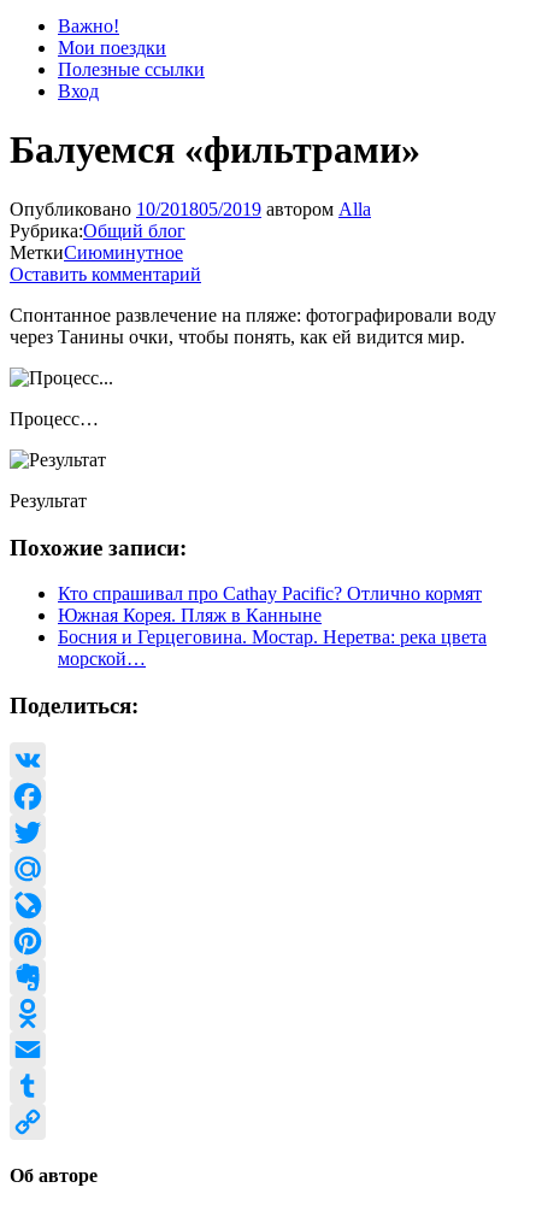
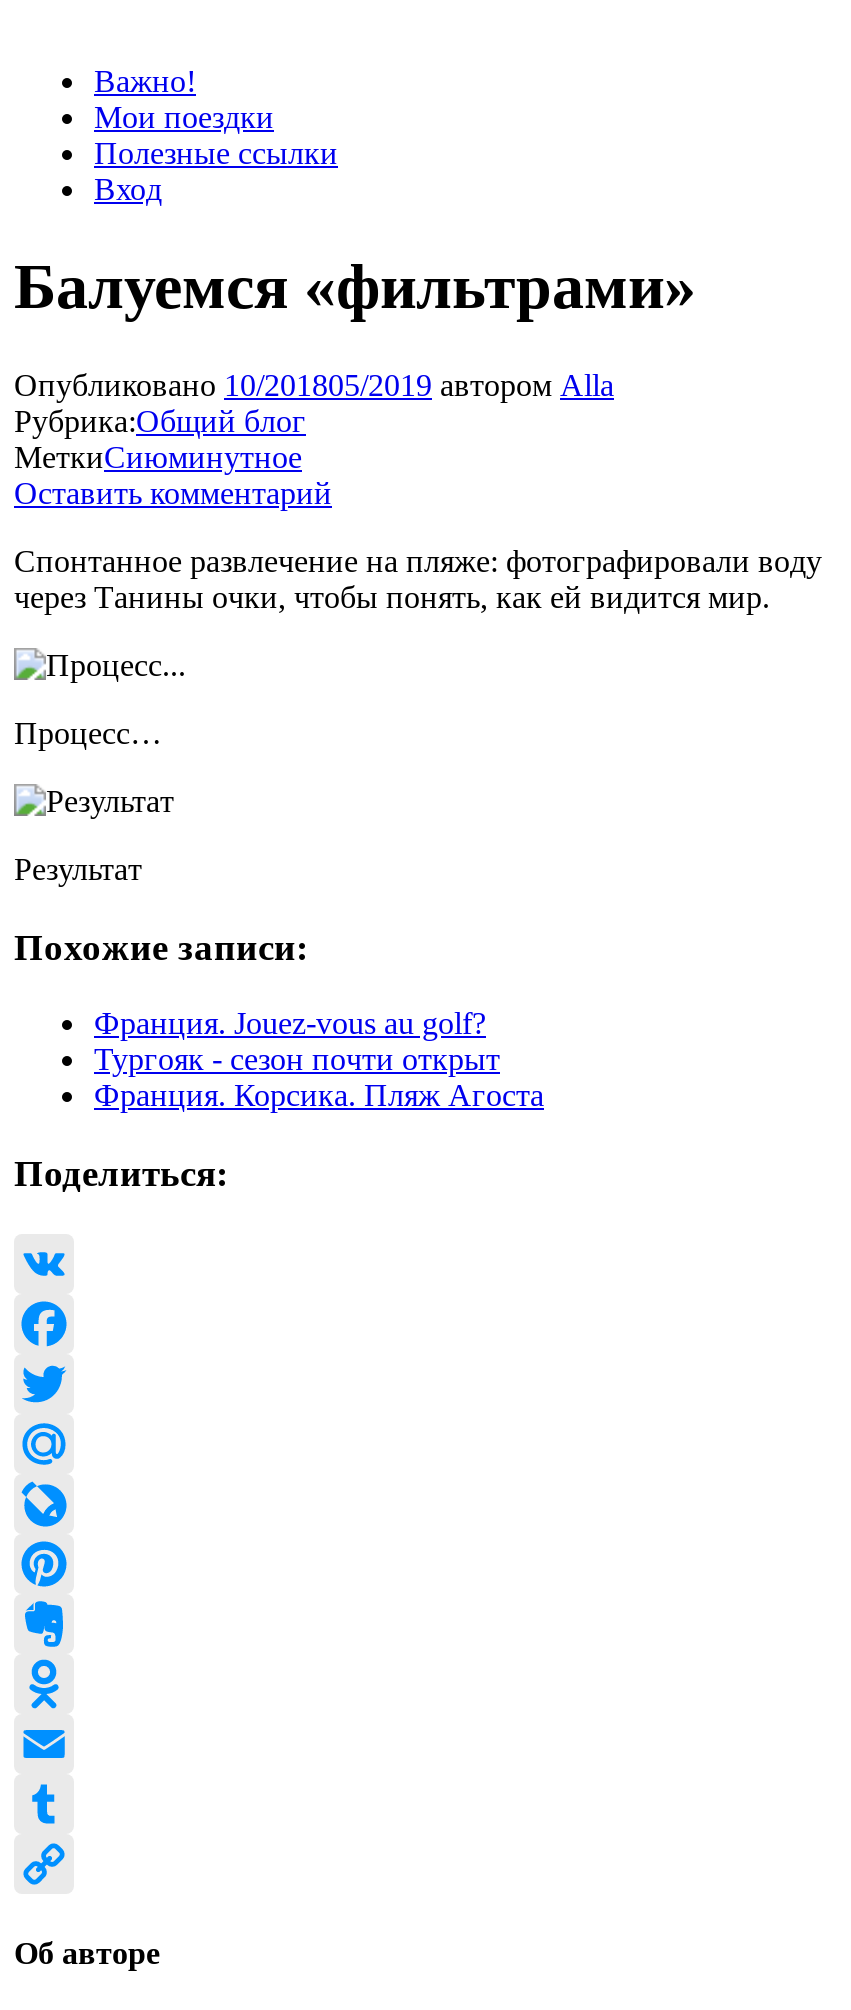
- Кто спрашивал про Cathay Pacific? Отлично кормят
- Южная Корея. Пляж в Канныне
- Босния и Герцеговина. Мостар. Неретва: река цвета
- морской…
+ Франция. Jouez-vous au golf?
+ Тургояк - сезон почти открыт
+ Франция. Корсика. Пляж Агоста
